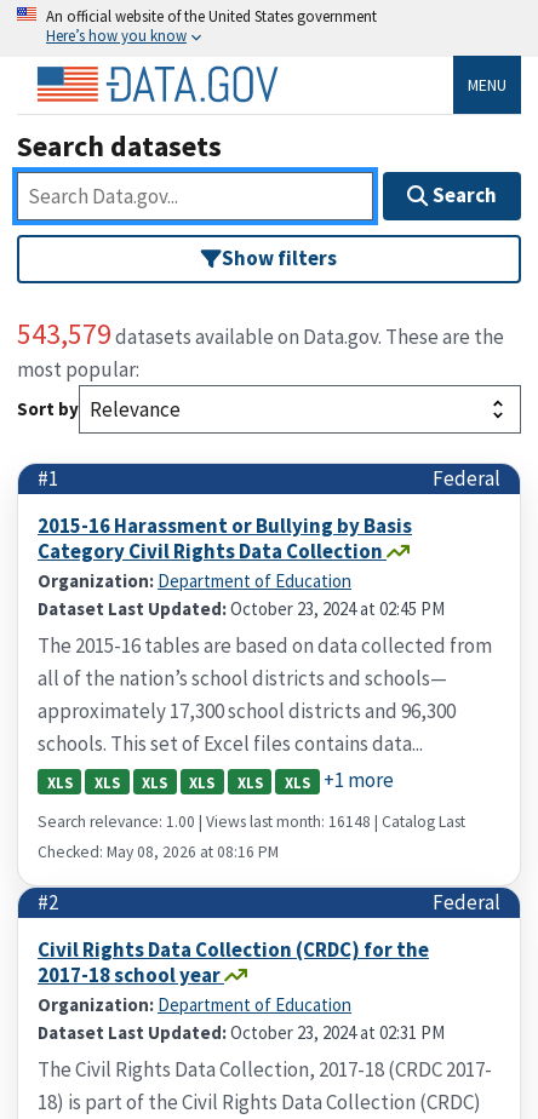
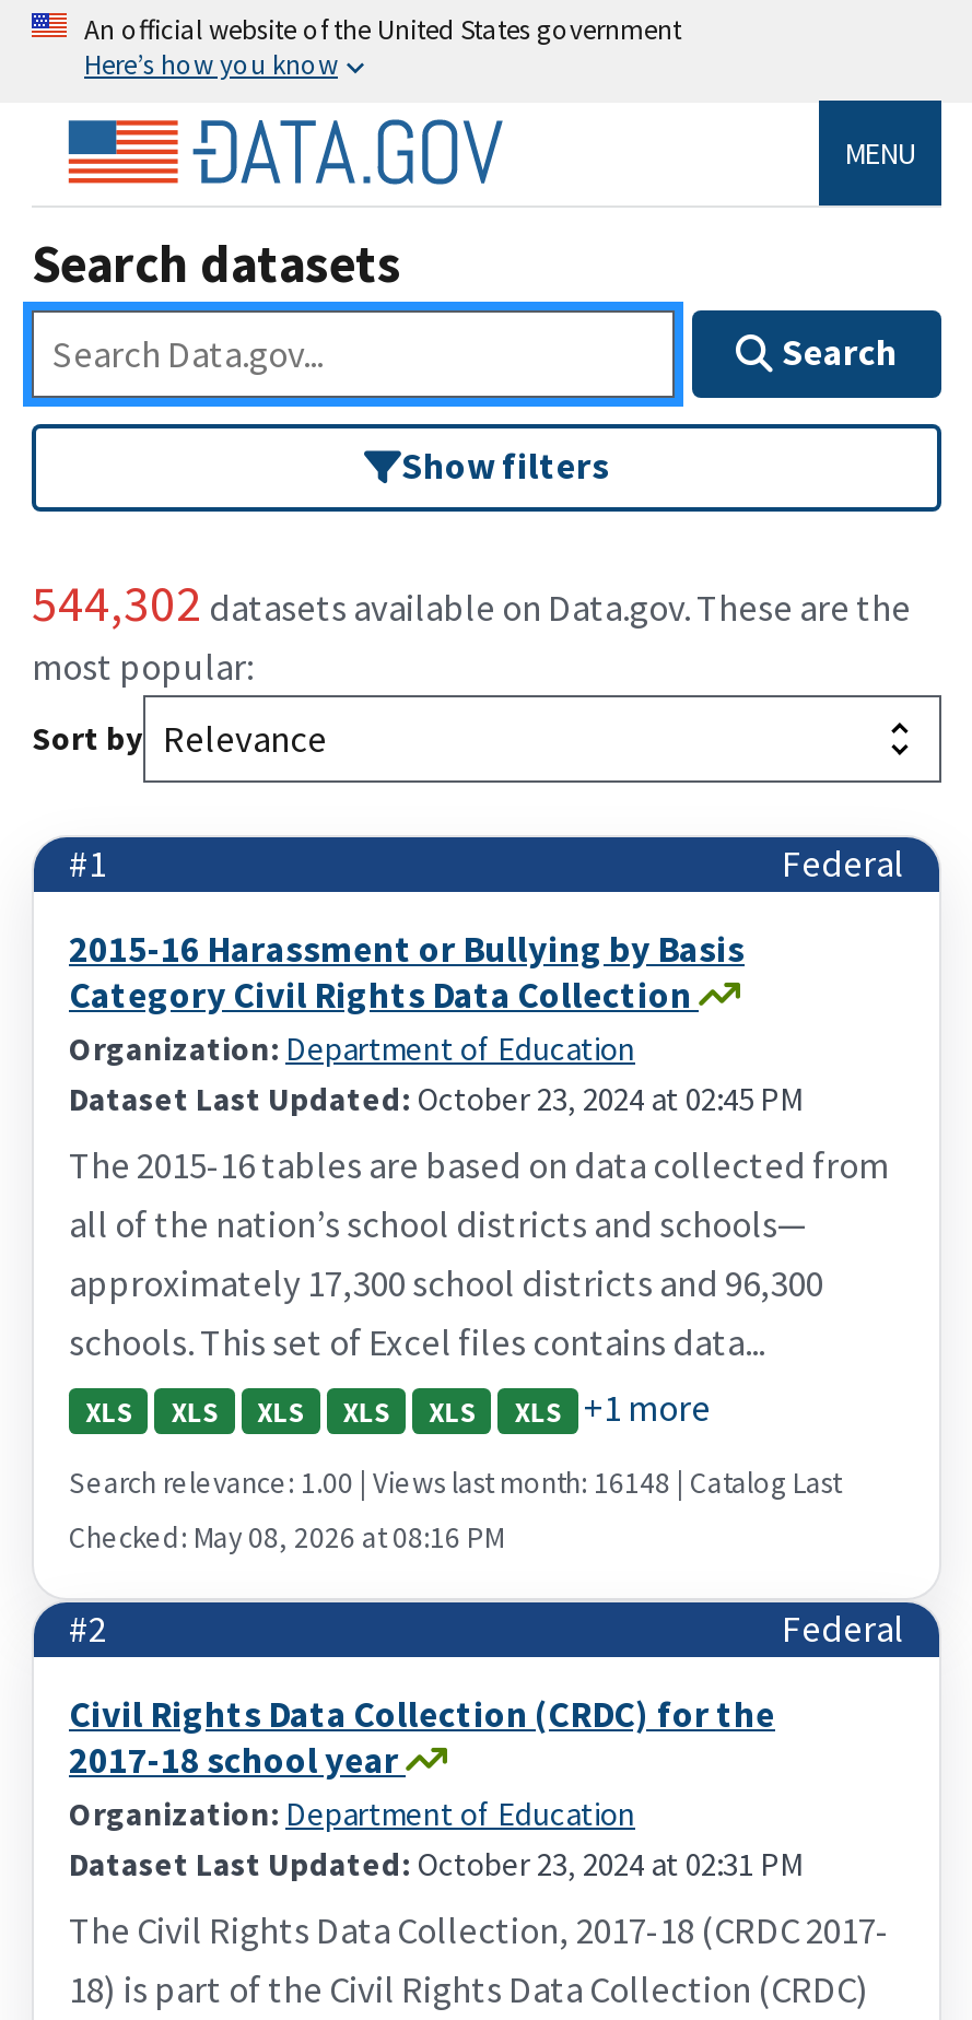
- 543,579 datasets available on Data.gov. These are the
+ 544,302 datasets available on Data.gov. These are the
